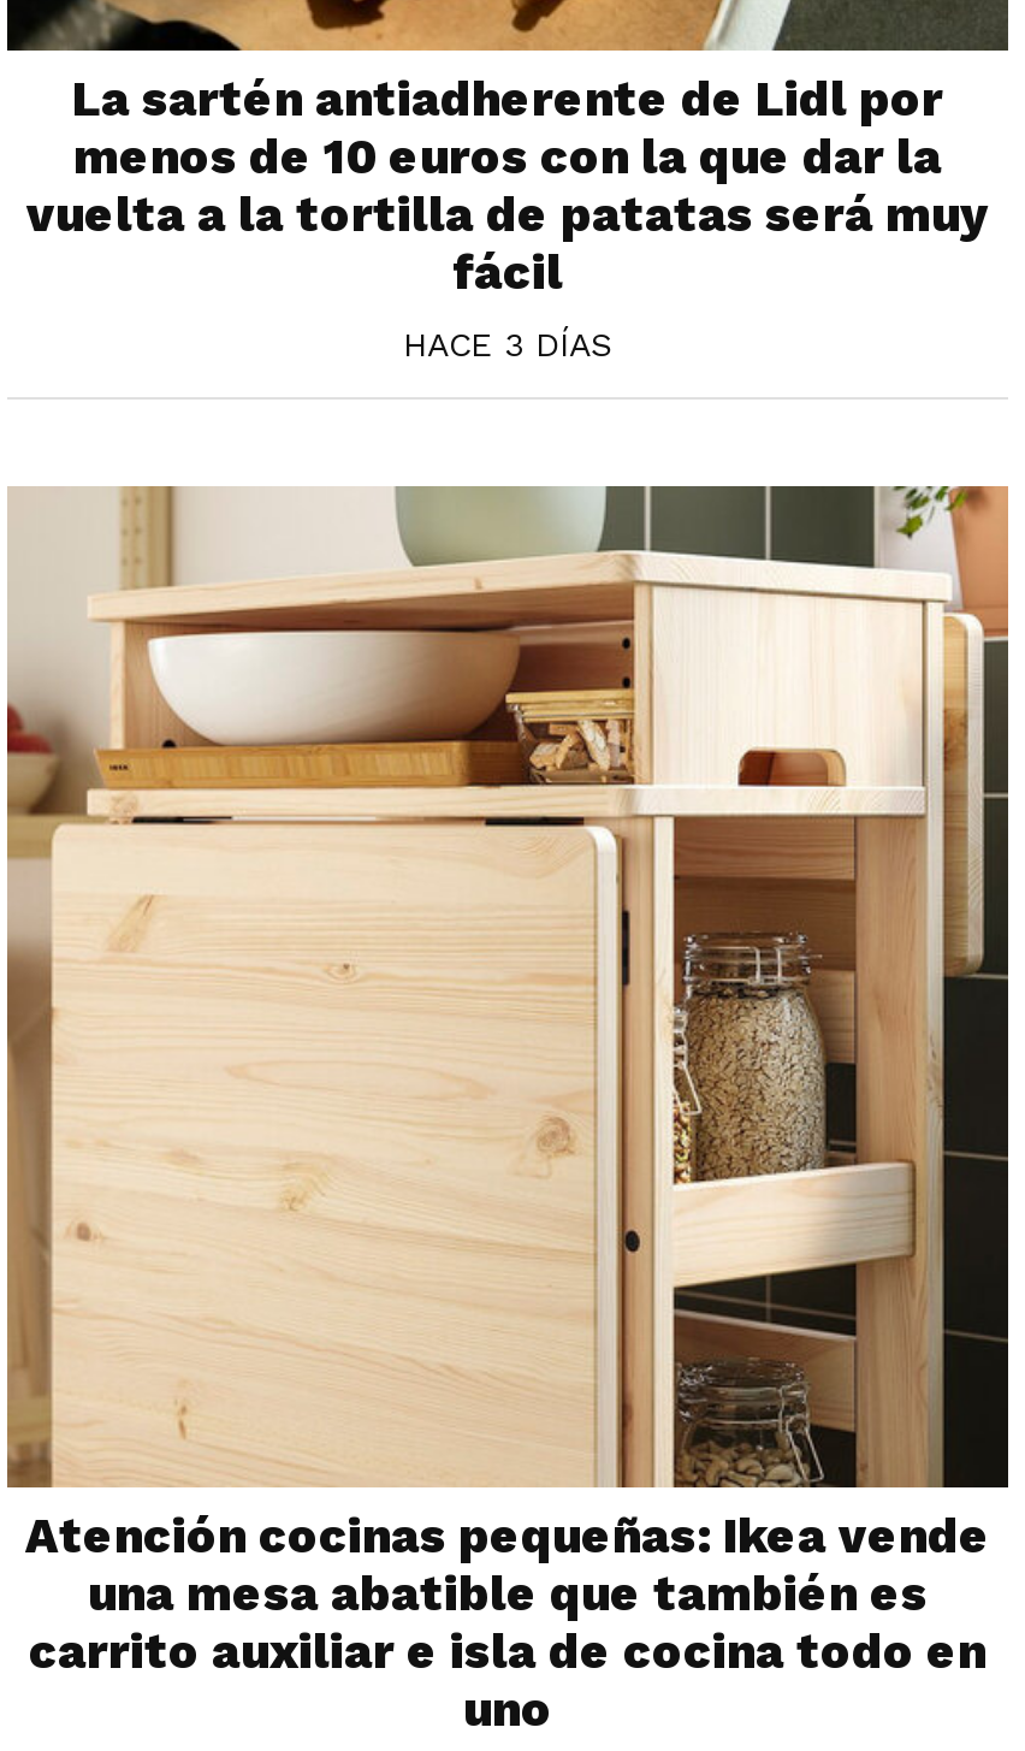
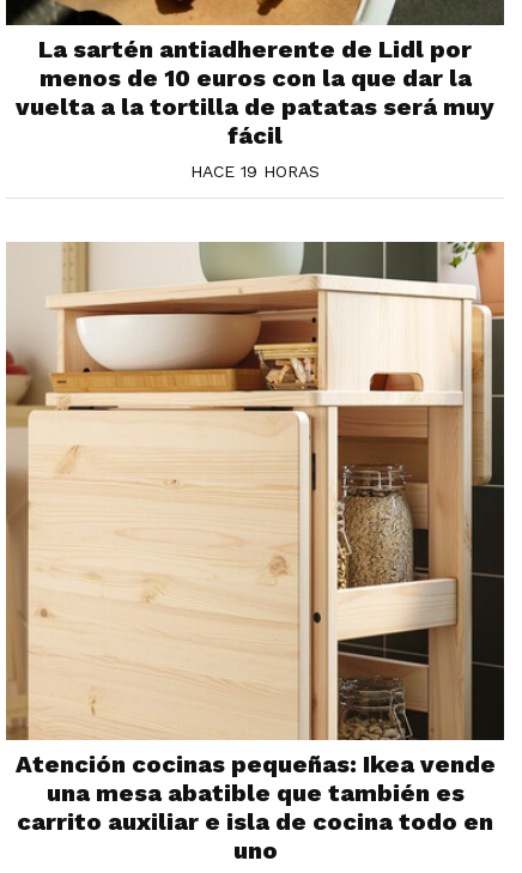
- HACE 3 DÍAS
+ HACE 19 HORAS
